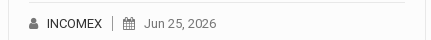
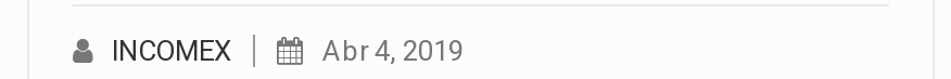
- Jun 25, 2026
+ Abr 4, 2019
